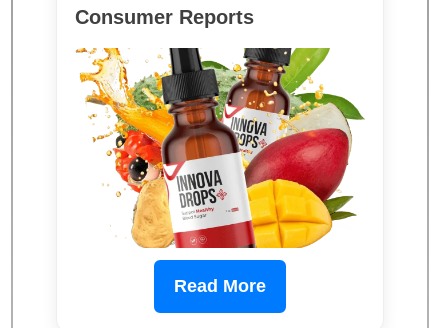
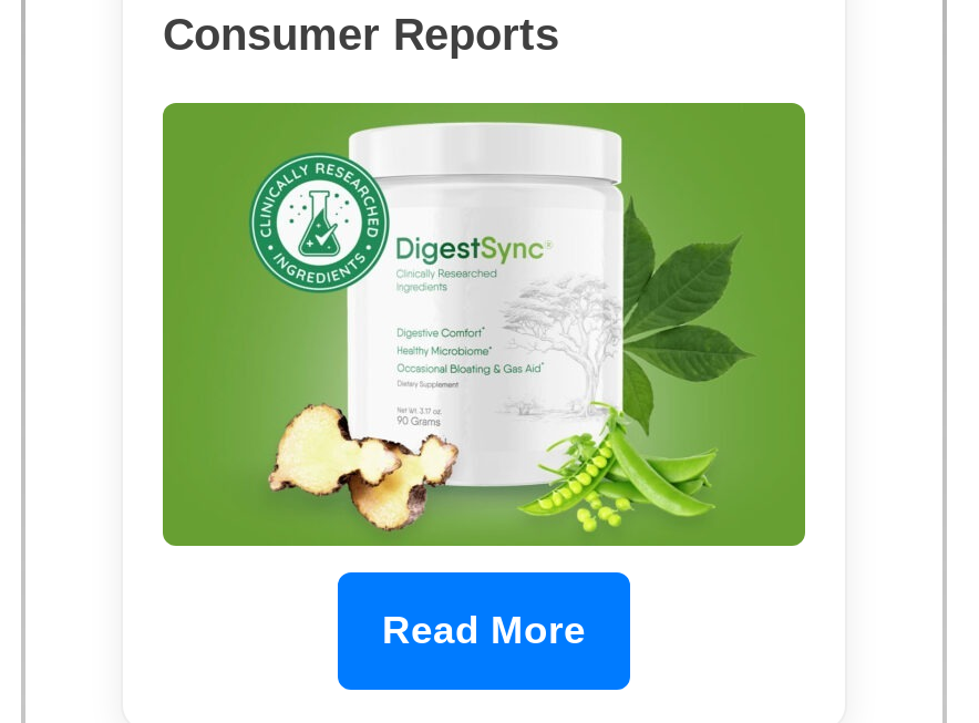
- [image]
+ [image]
